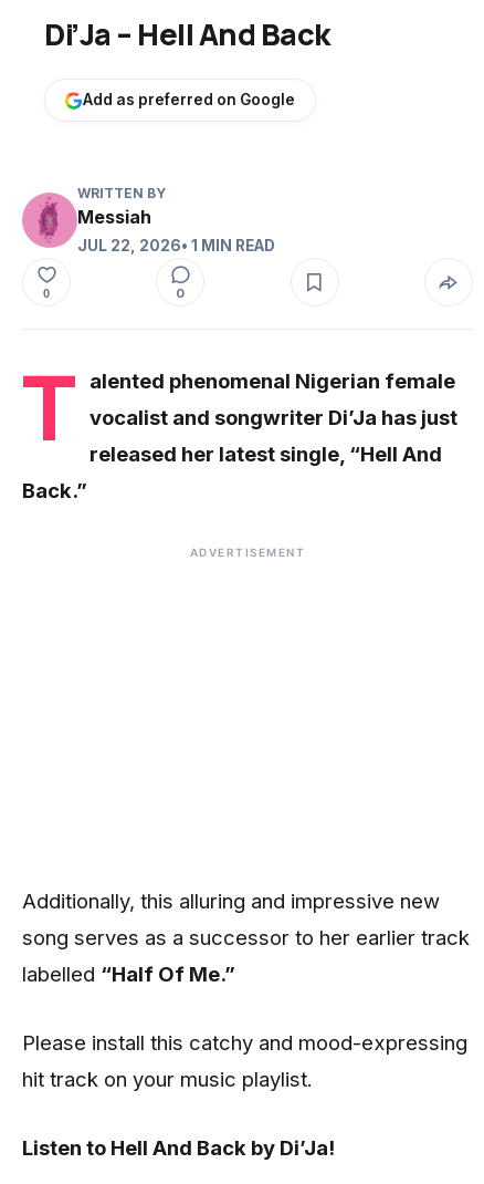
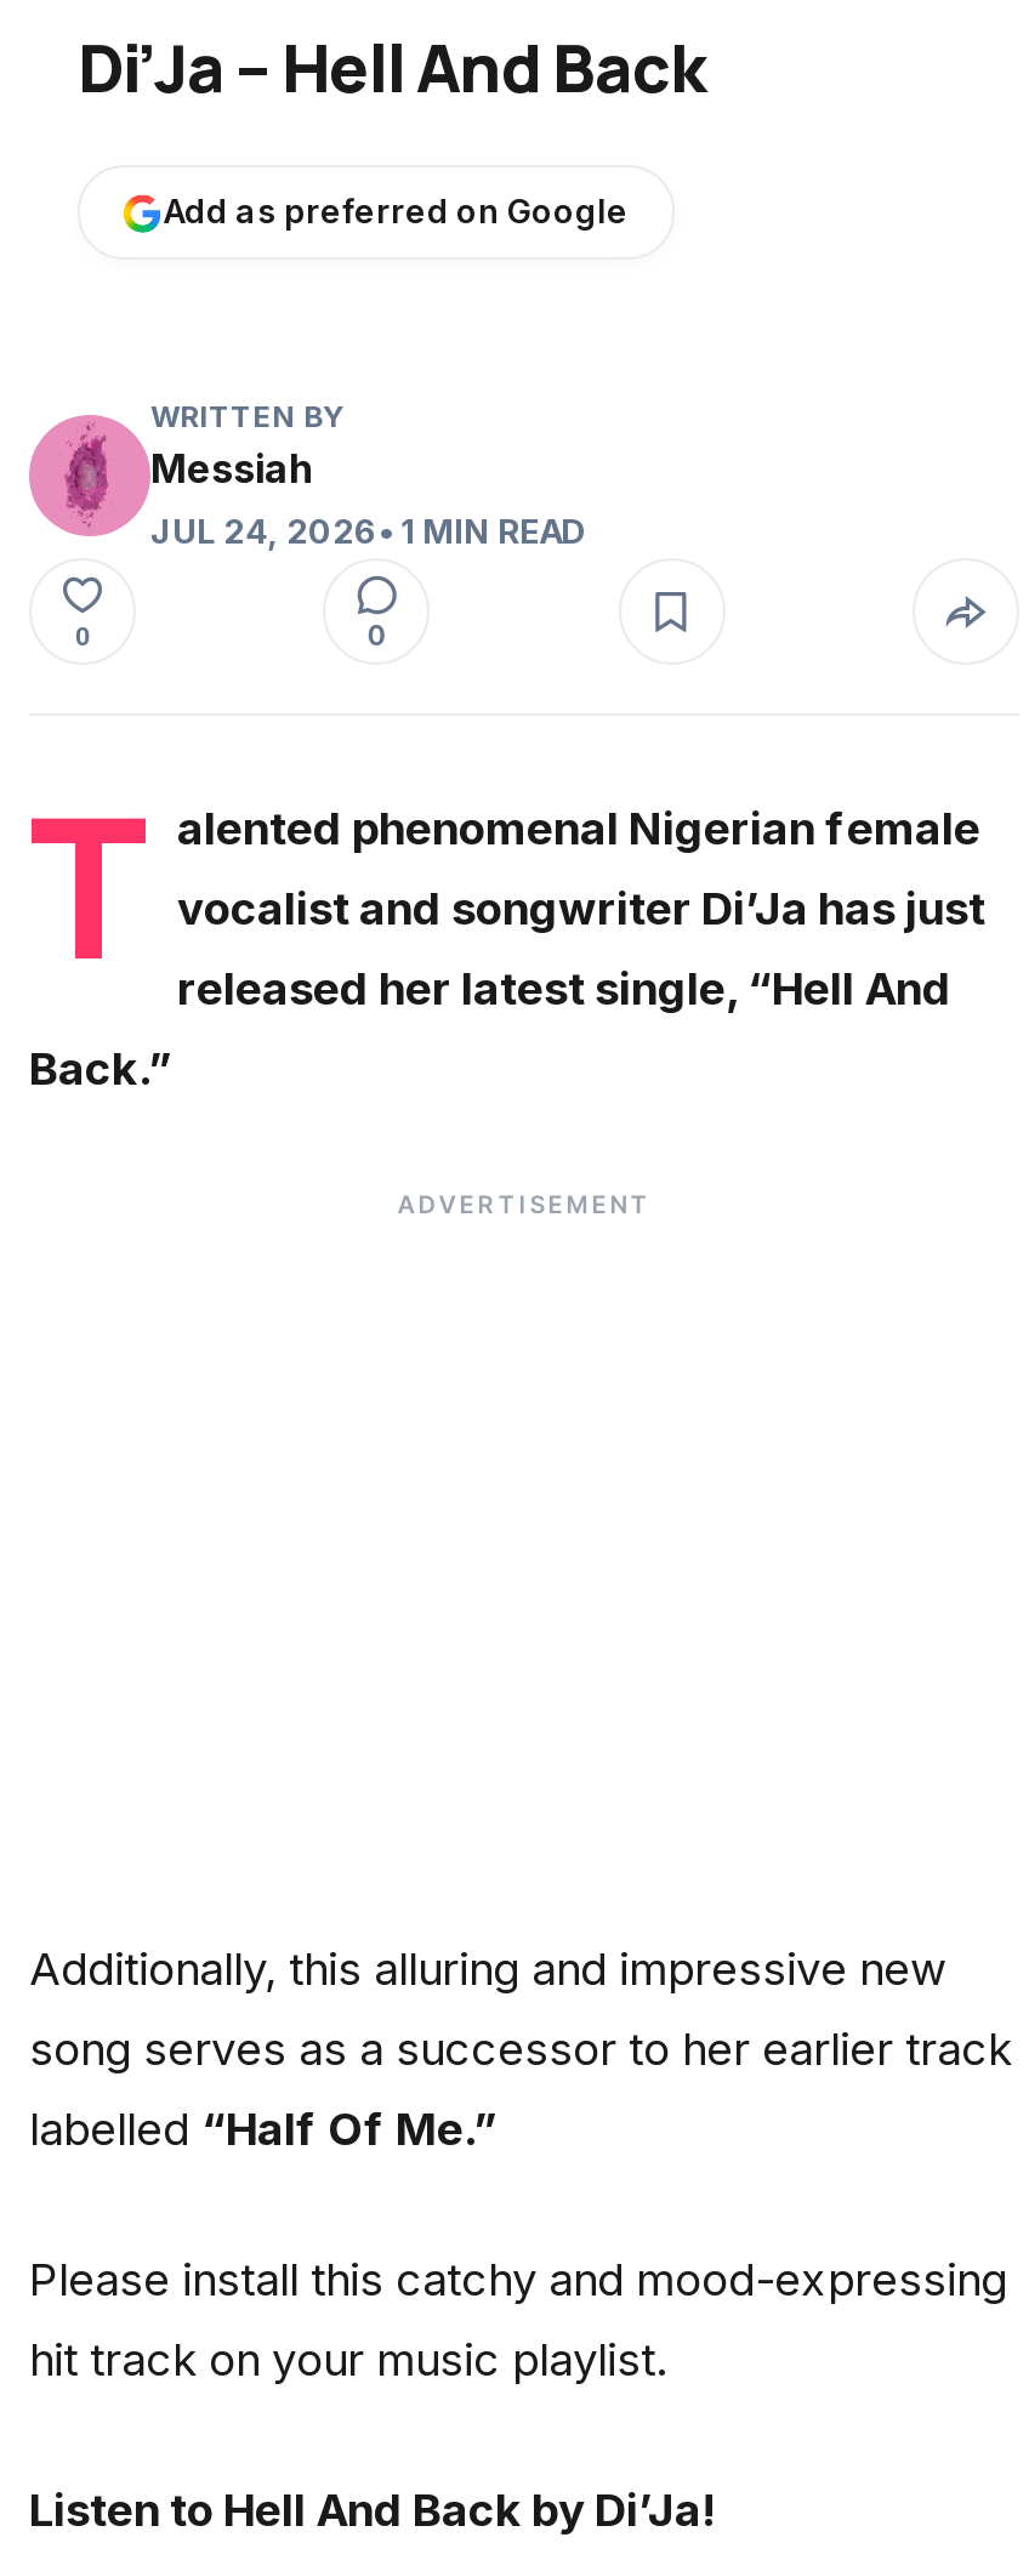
- JUL 22, 2026 • 1 MIN READ
+ JUL 24, 2026 • 1 MIN READ
